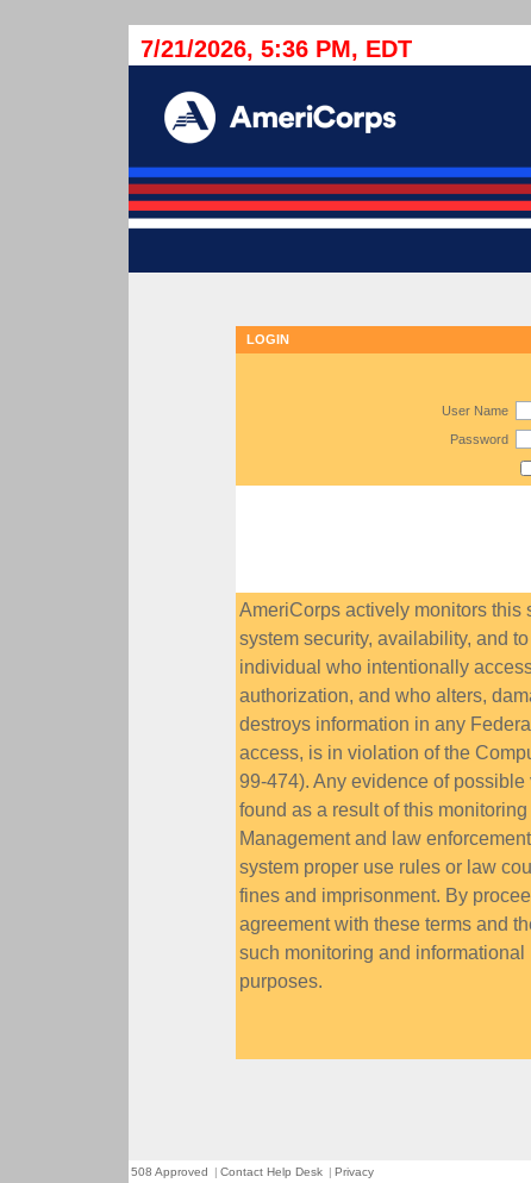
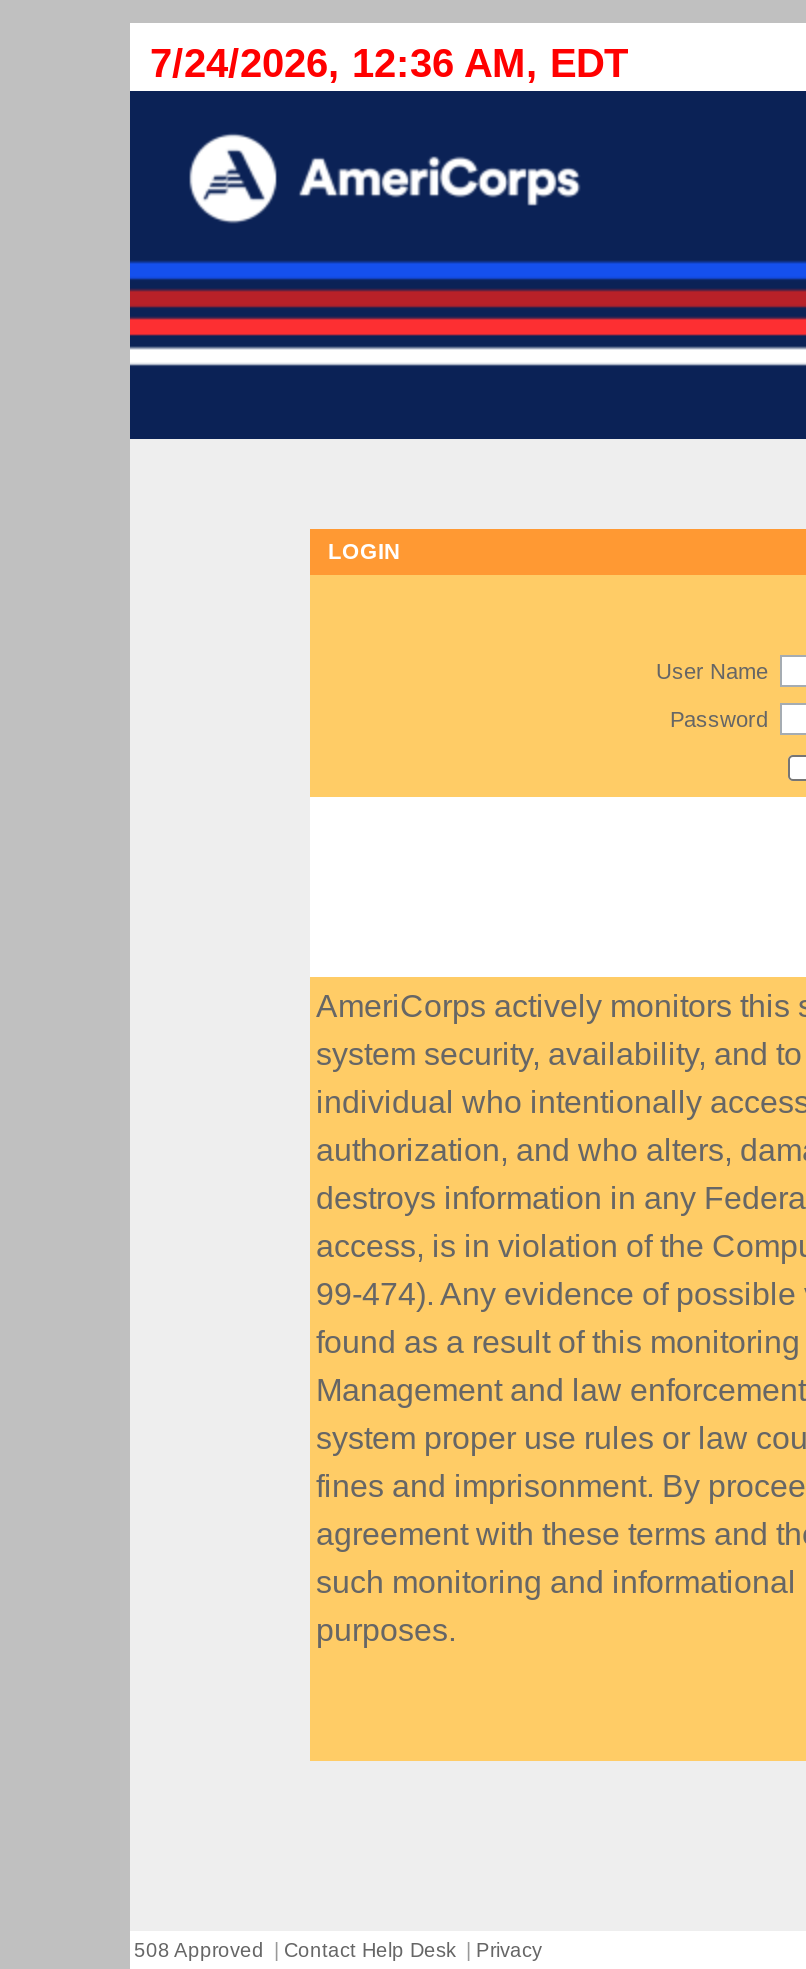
- 7/21/2026, 5:36 PM, EDT
+ 7/24/2026, 12:36 AM, EDT
